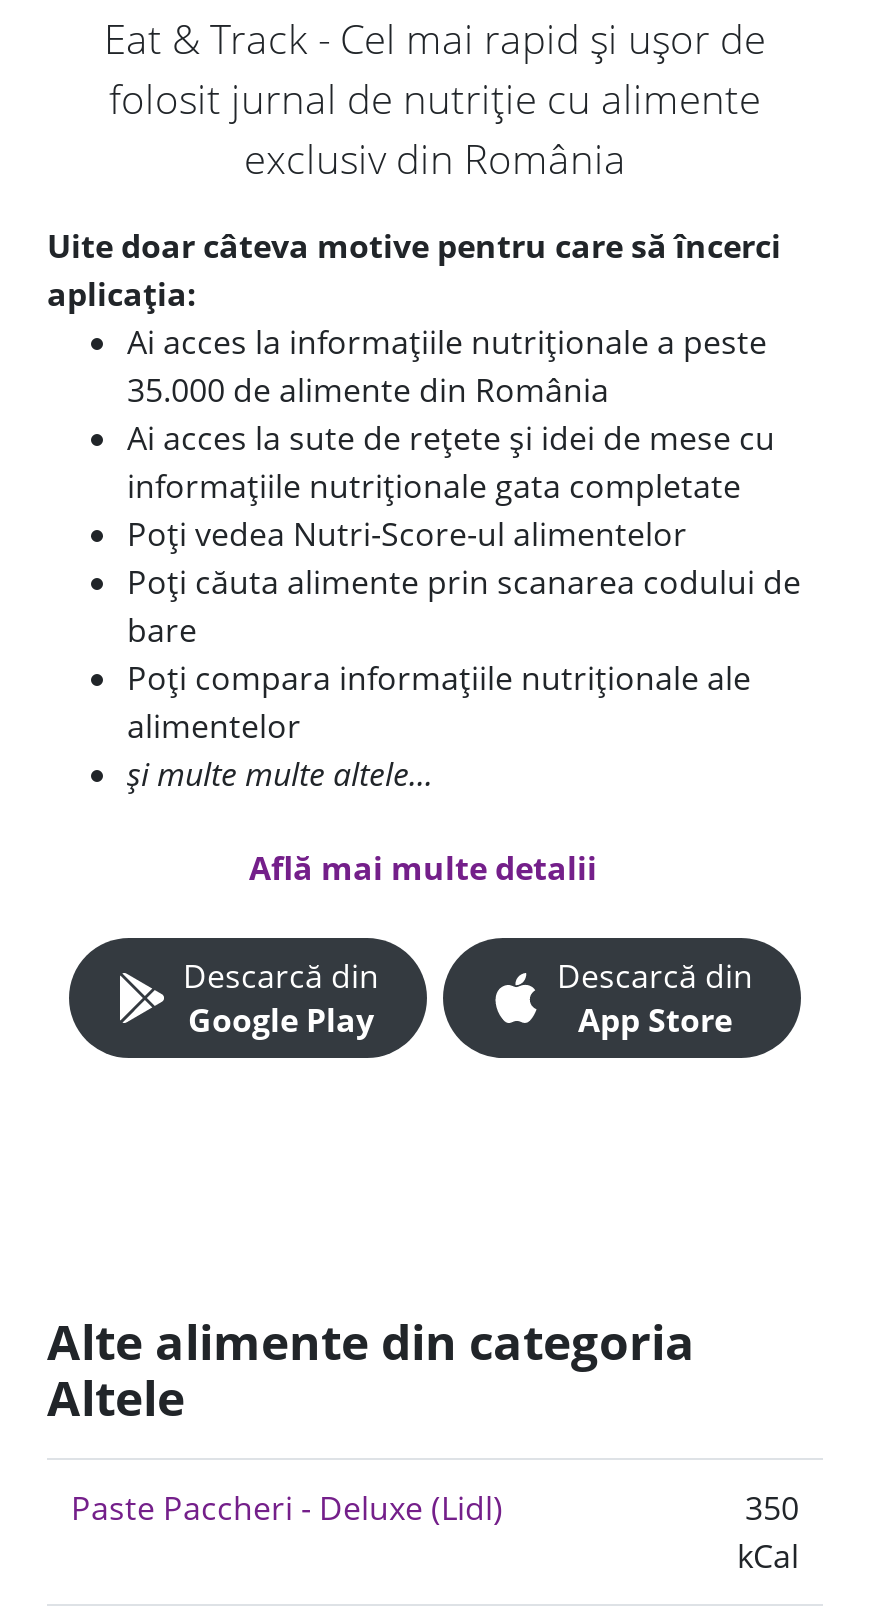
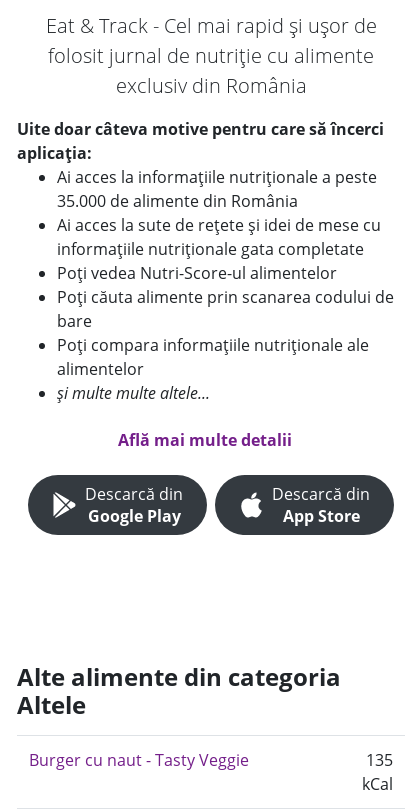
- Paste Paccheri - Deluxe (Lidl)
- 350
+ Burger cu naut - Tasty Veggie
+ 135
